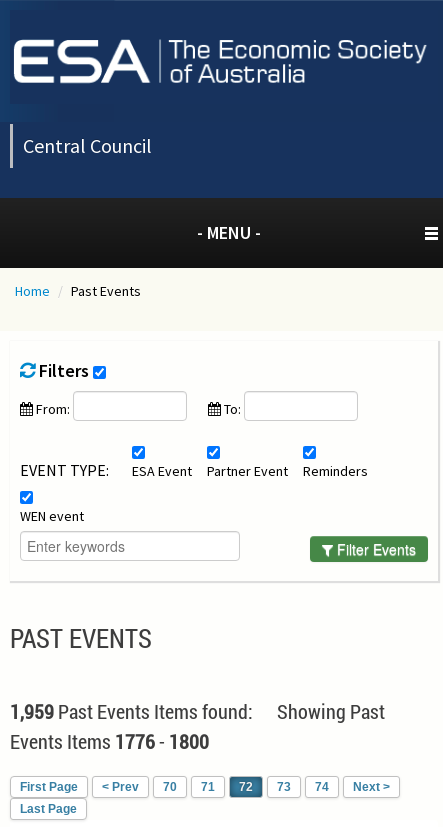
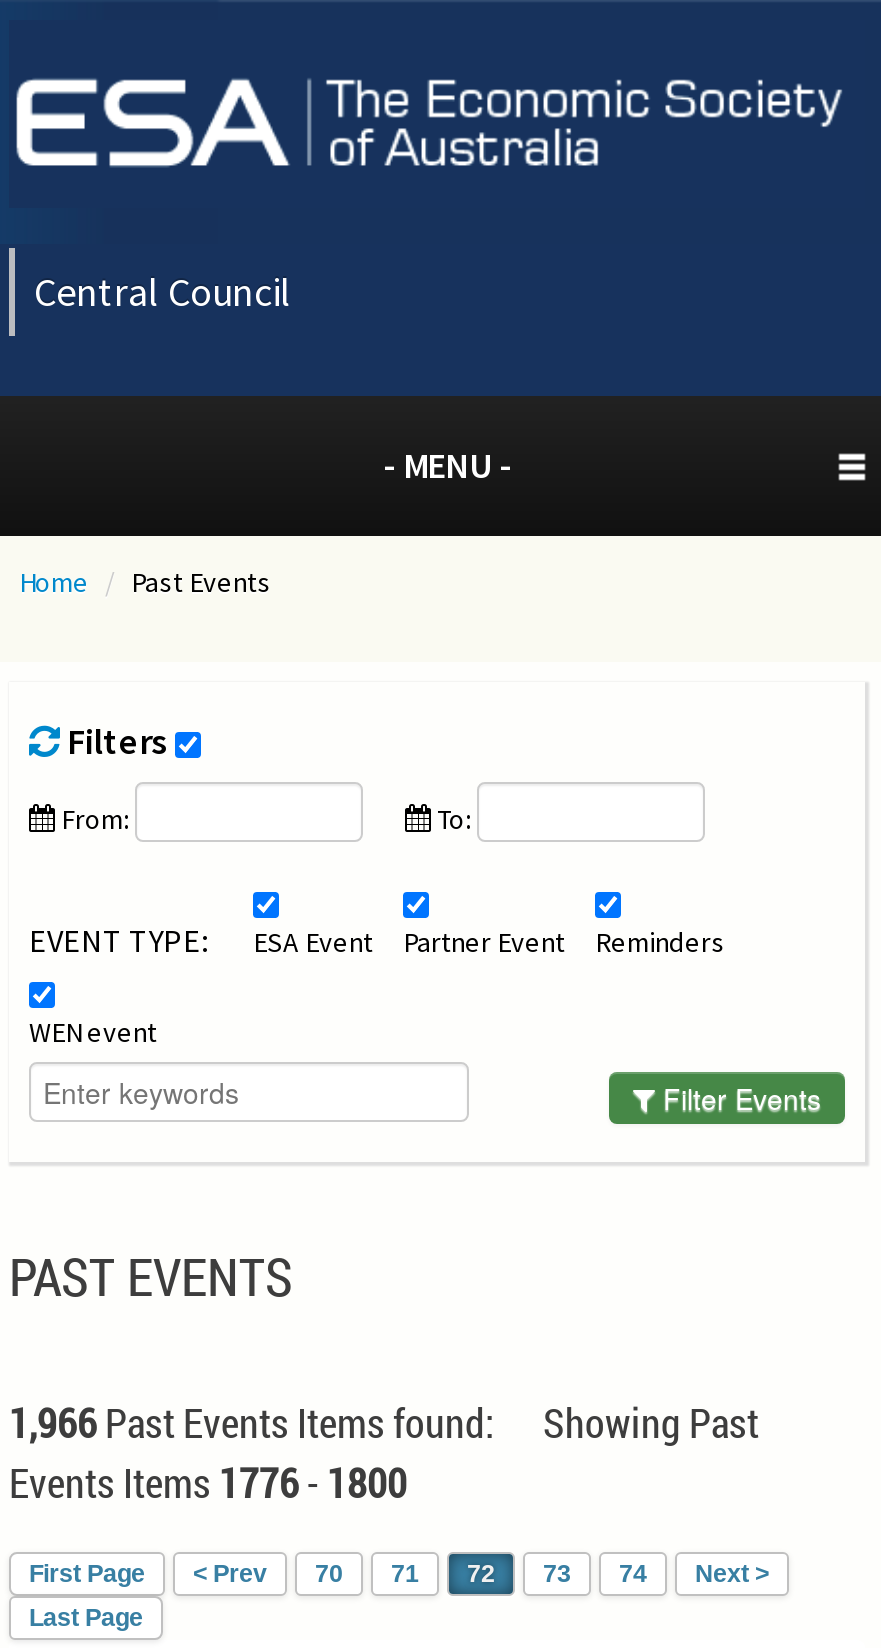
- 1,959 Past Events Items found: Showing Past
+ 1,966 Past Events Items found: Showing Past
